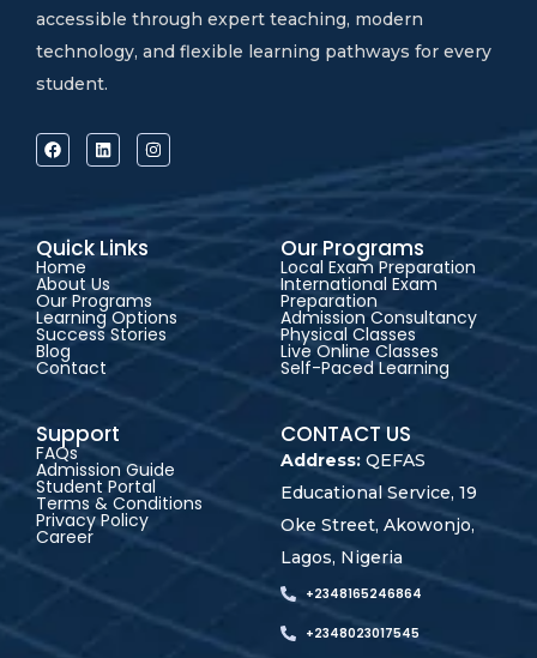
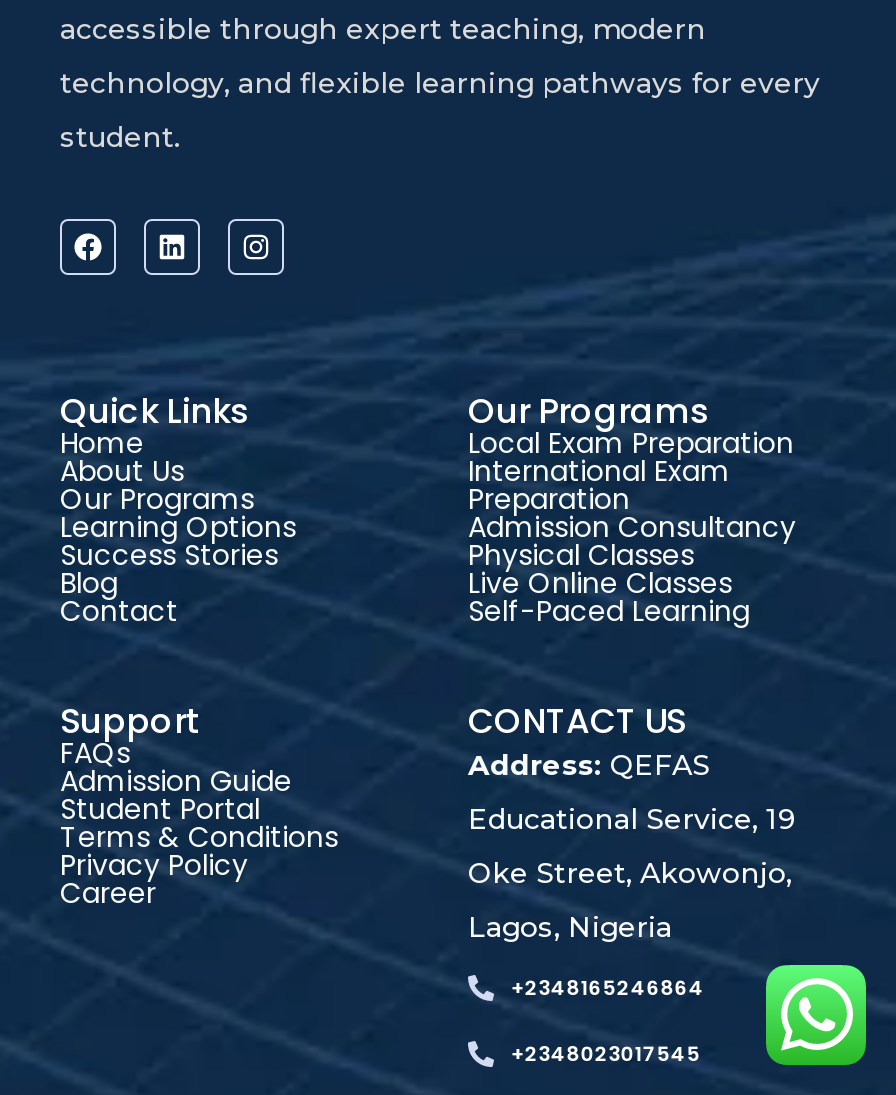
+ [image]
